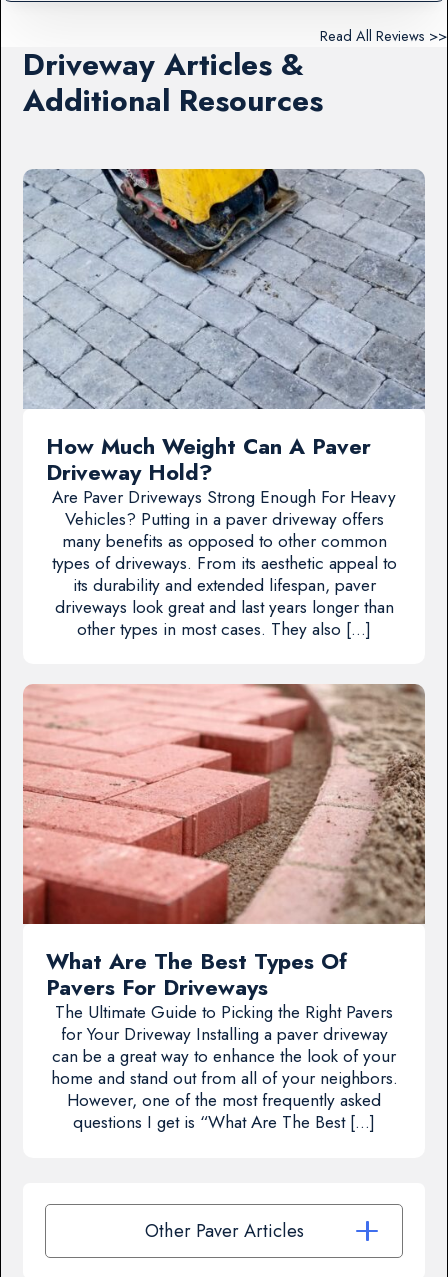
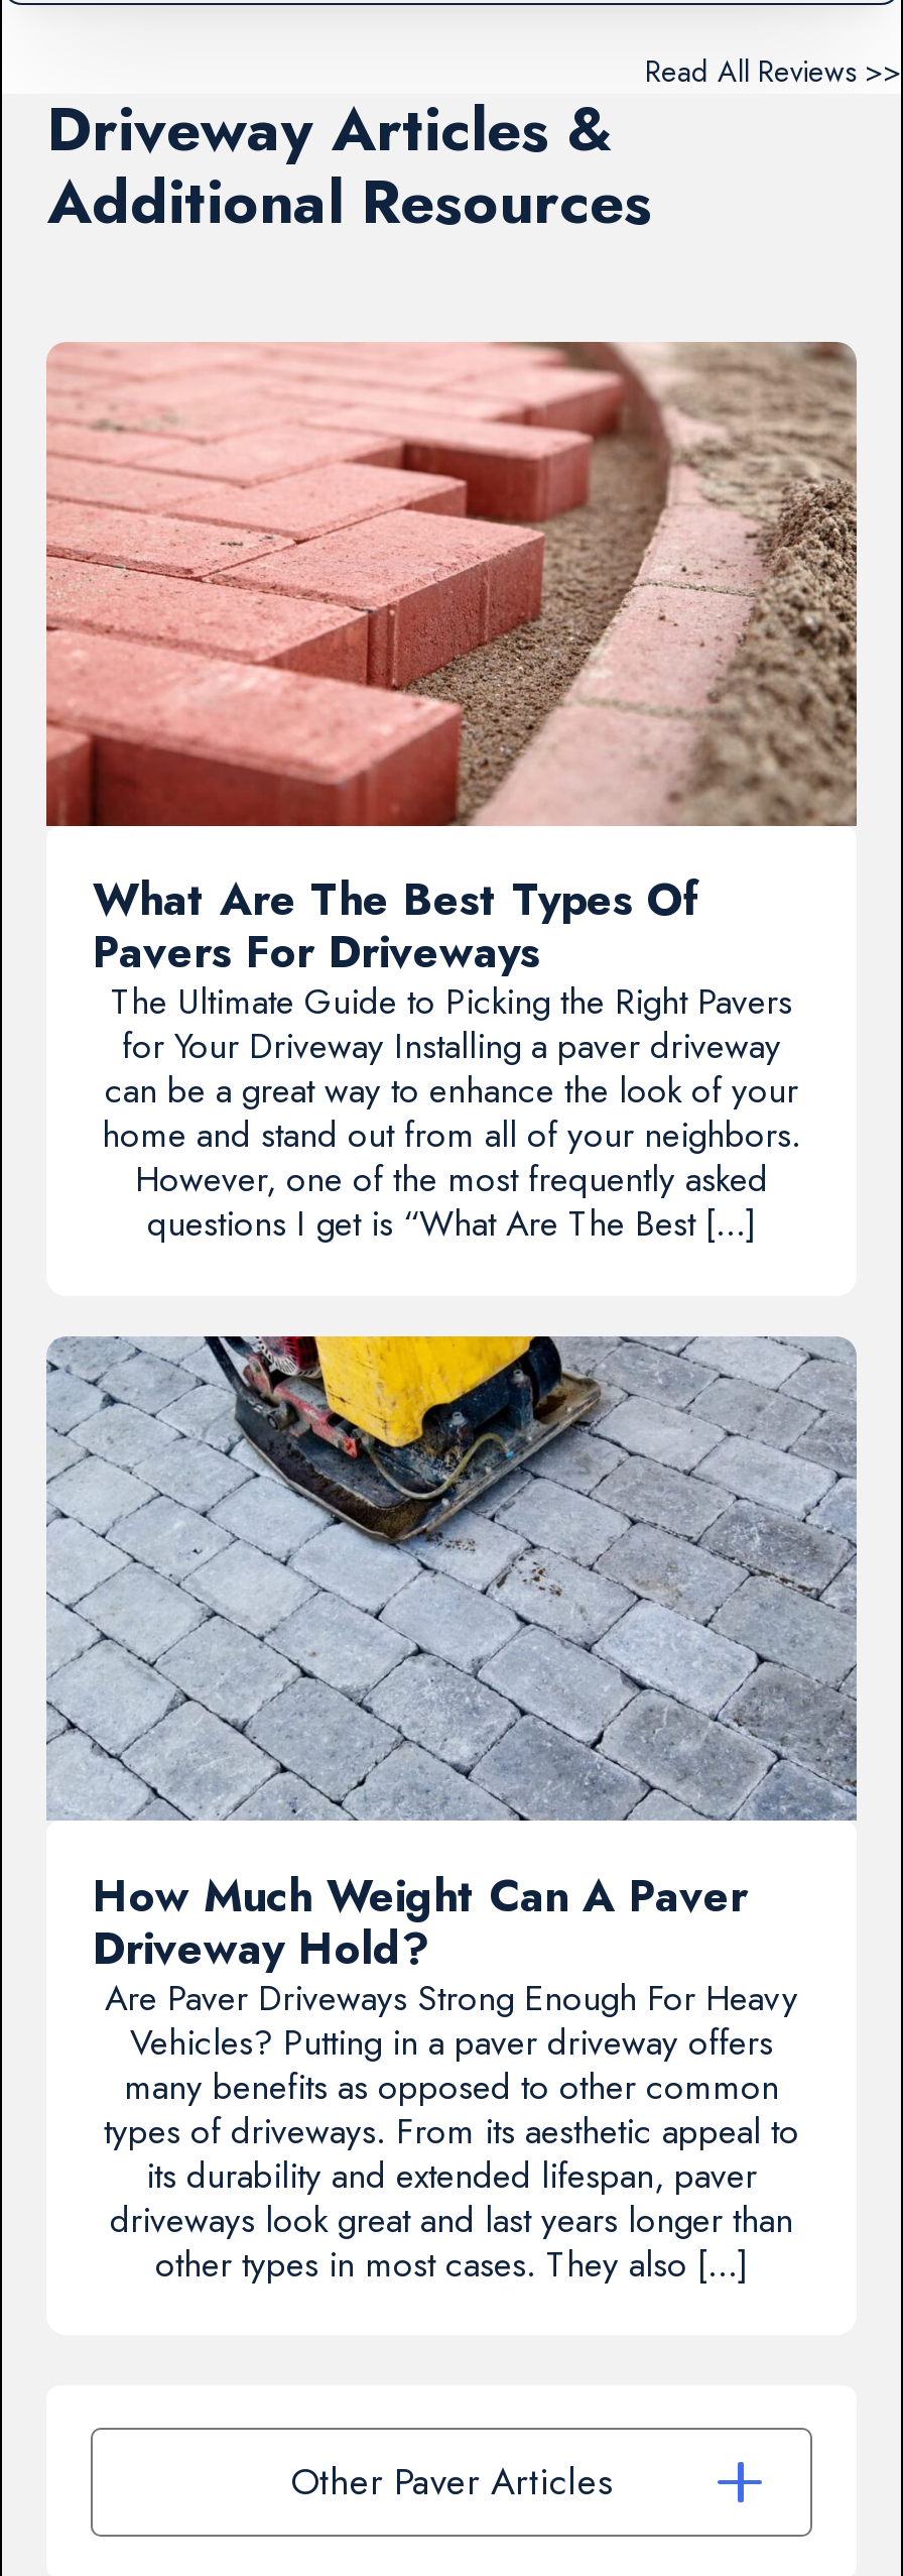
moved down: [image] | How Much Weight Can A Paver | Driveway Hold? | ... | driveways look great and last years longer than | other types in most cases. They also […]

moved up: [image] | What Are The Best Types Of | Pavers For Driveways | ... | However, one of the most frequently asked | questions I get is “What Are The Best […]
